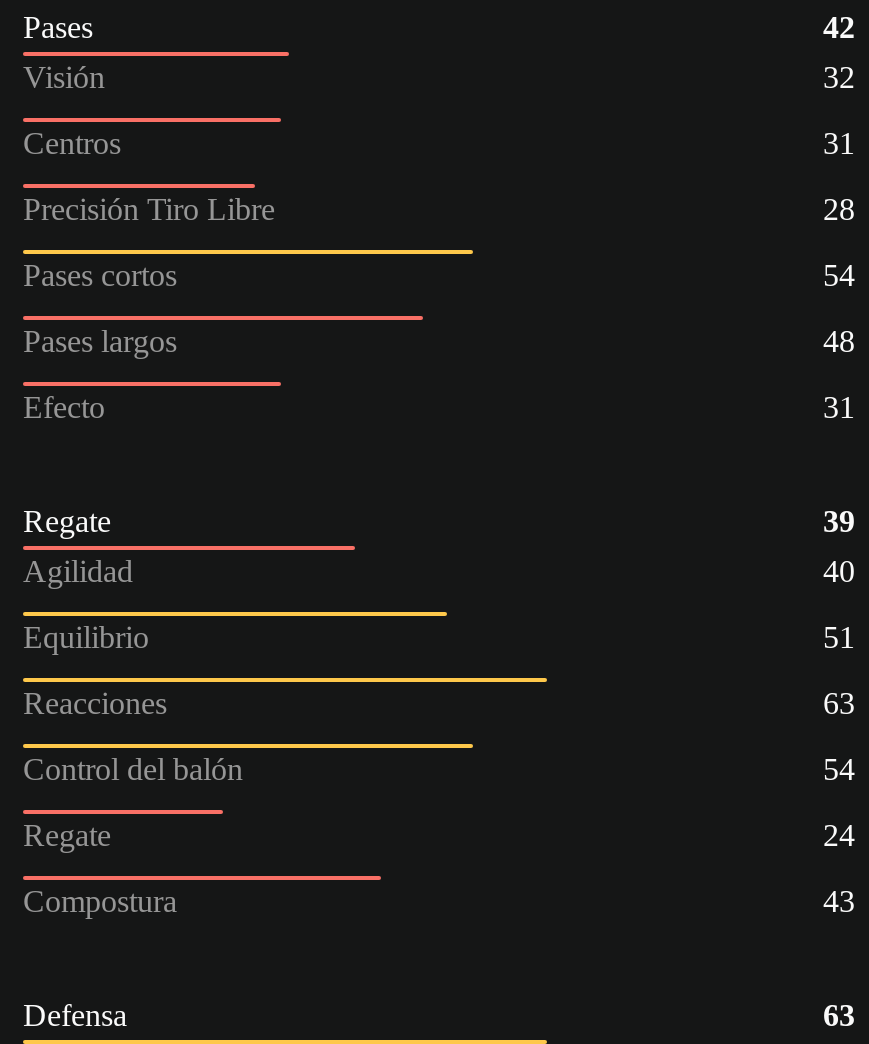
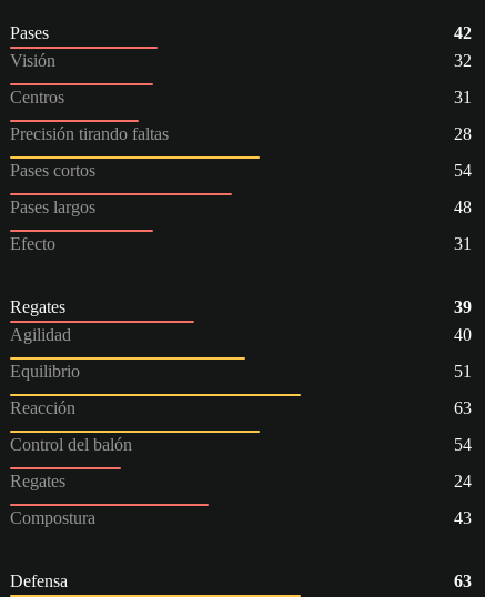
- Precisión Tiro Libre
+ Precisión tirando faltas

- Regate
+ Regates

- Reacciones
+ Reacción

- Regate
+ Regates
